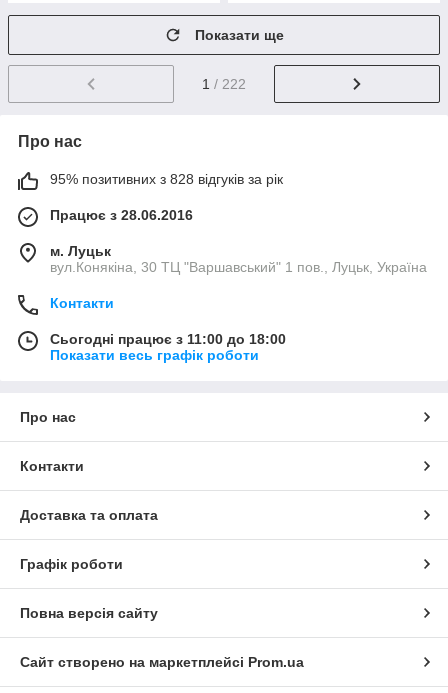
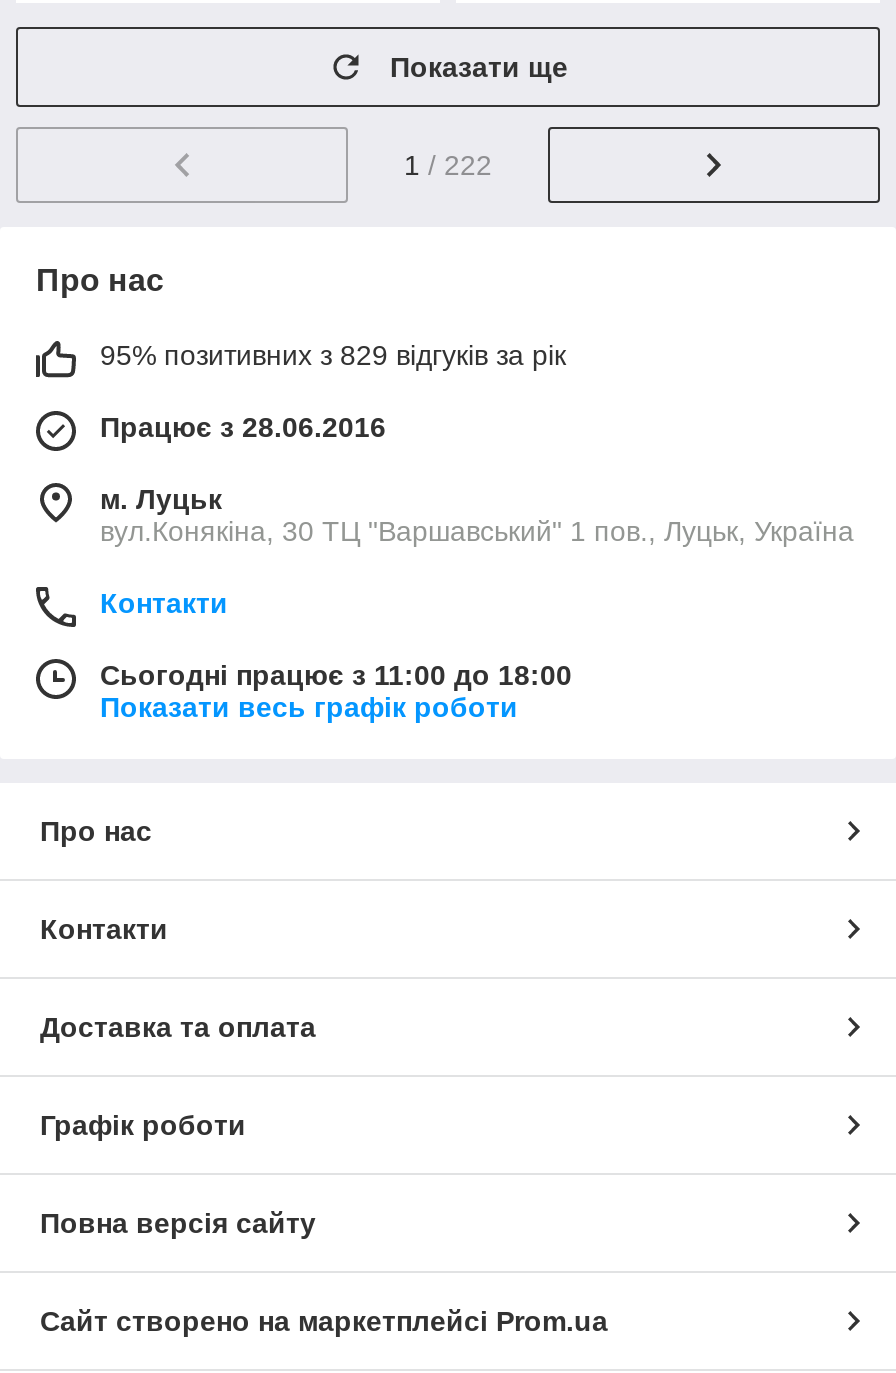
- 95% позитивних з 828 відгуків за рік
+ 95% позитивних з 829 відгуків за рік
